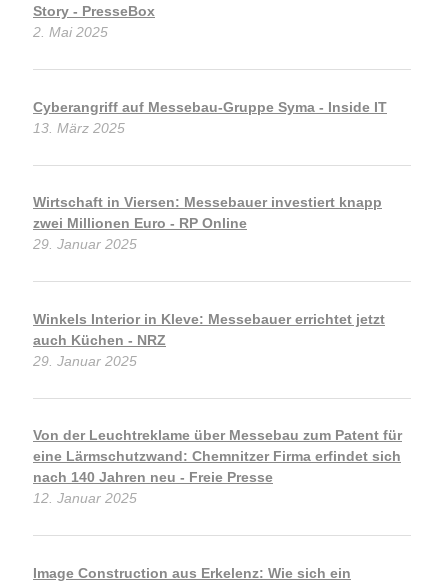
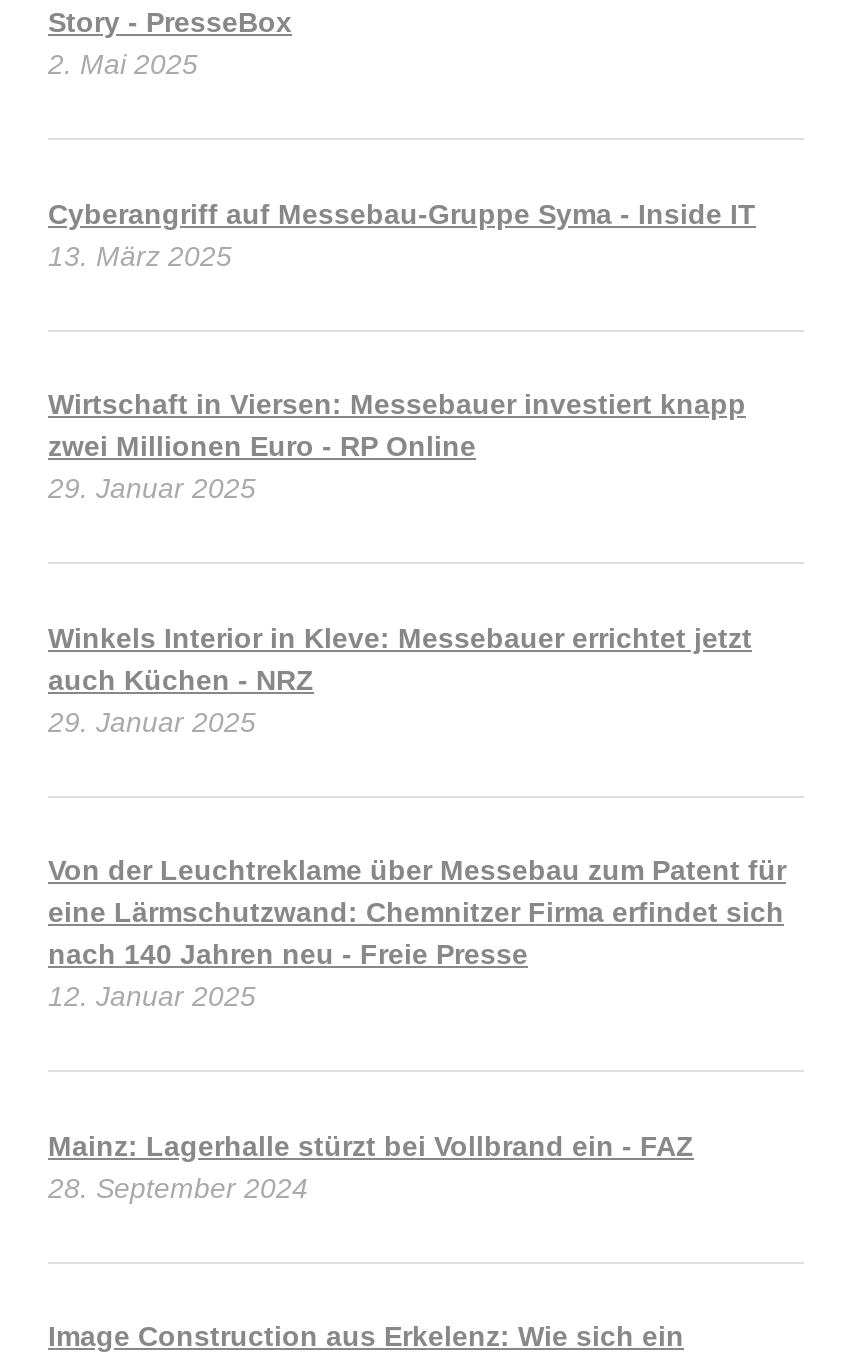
+ Mainz: Lagerhalle stürzt bei Vollbrand ein - FAZ
+ 28. September 2024
